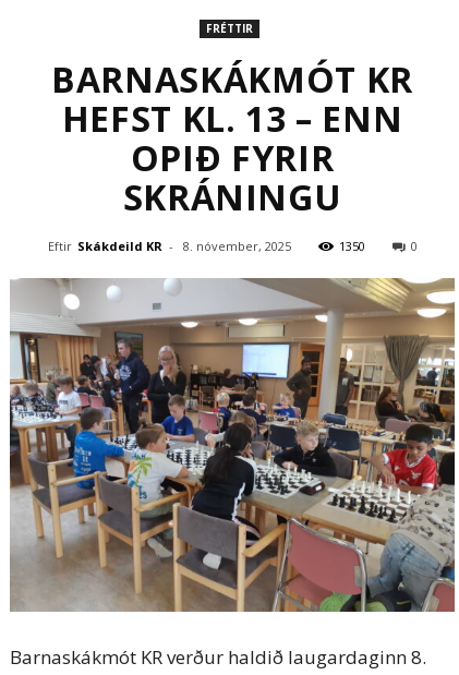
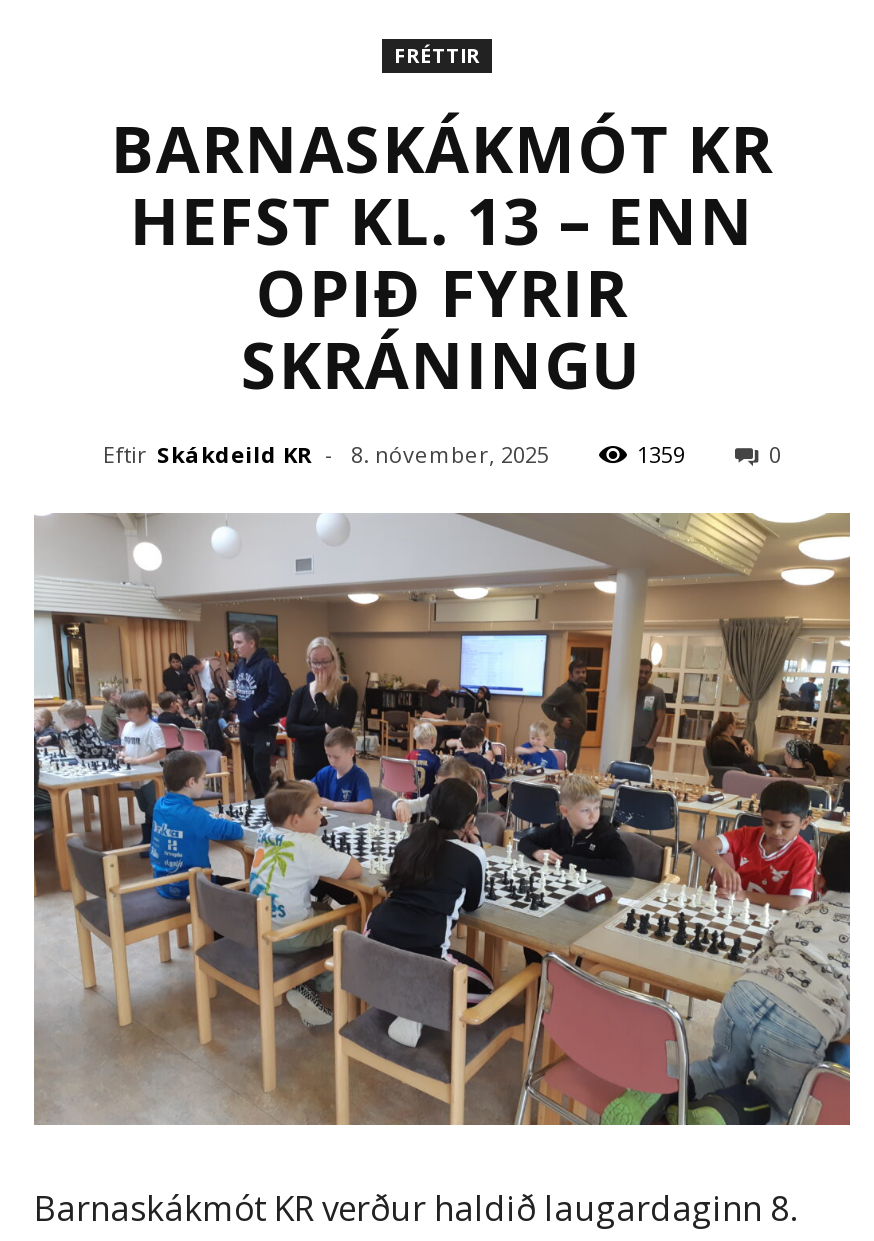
- 1350
+ 1359
